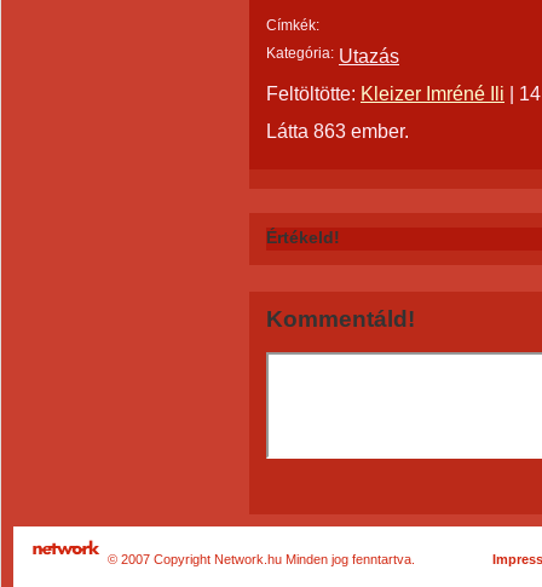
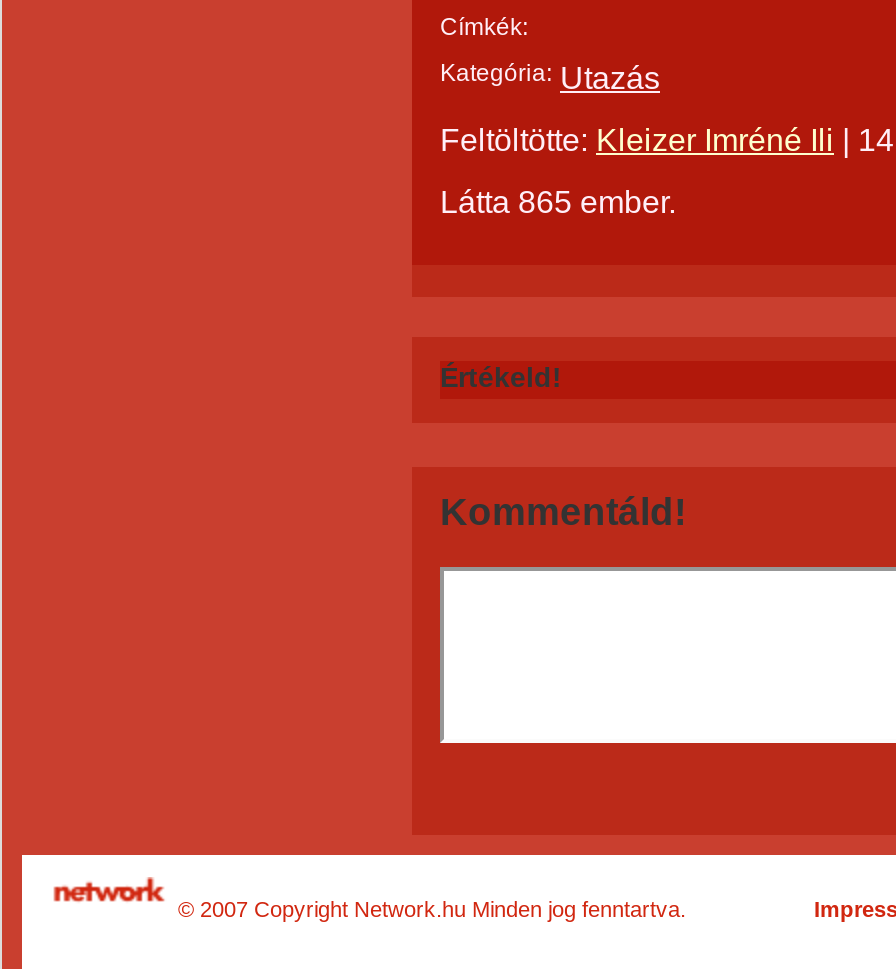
- Látta 863 ember.
+ Látta 865 ember.
